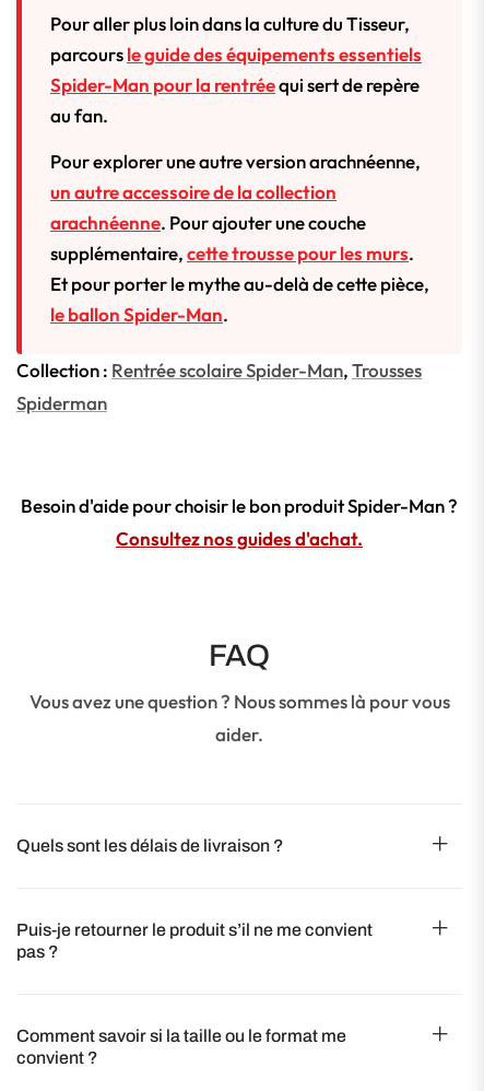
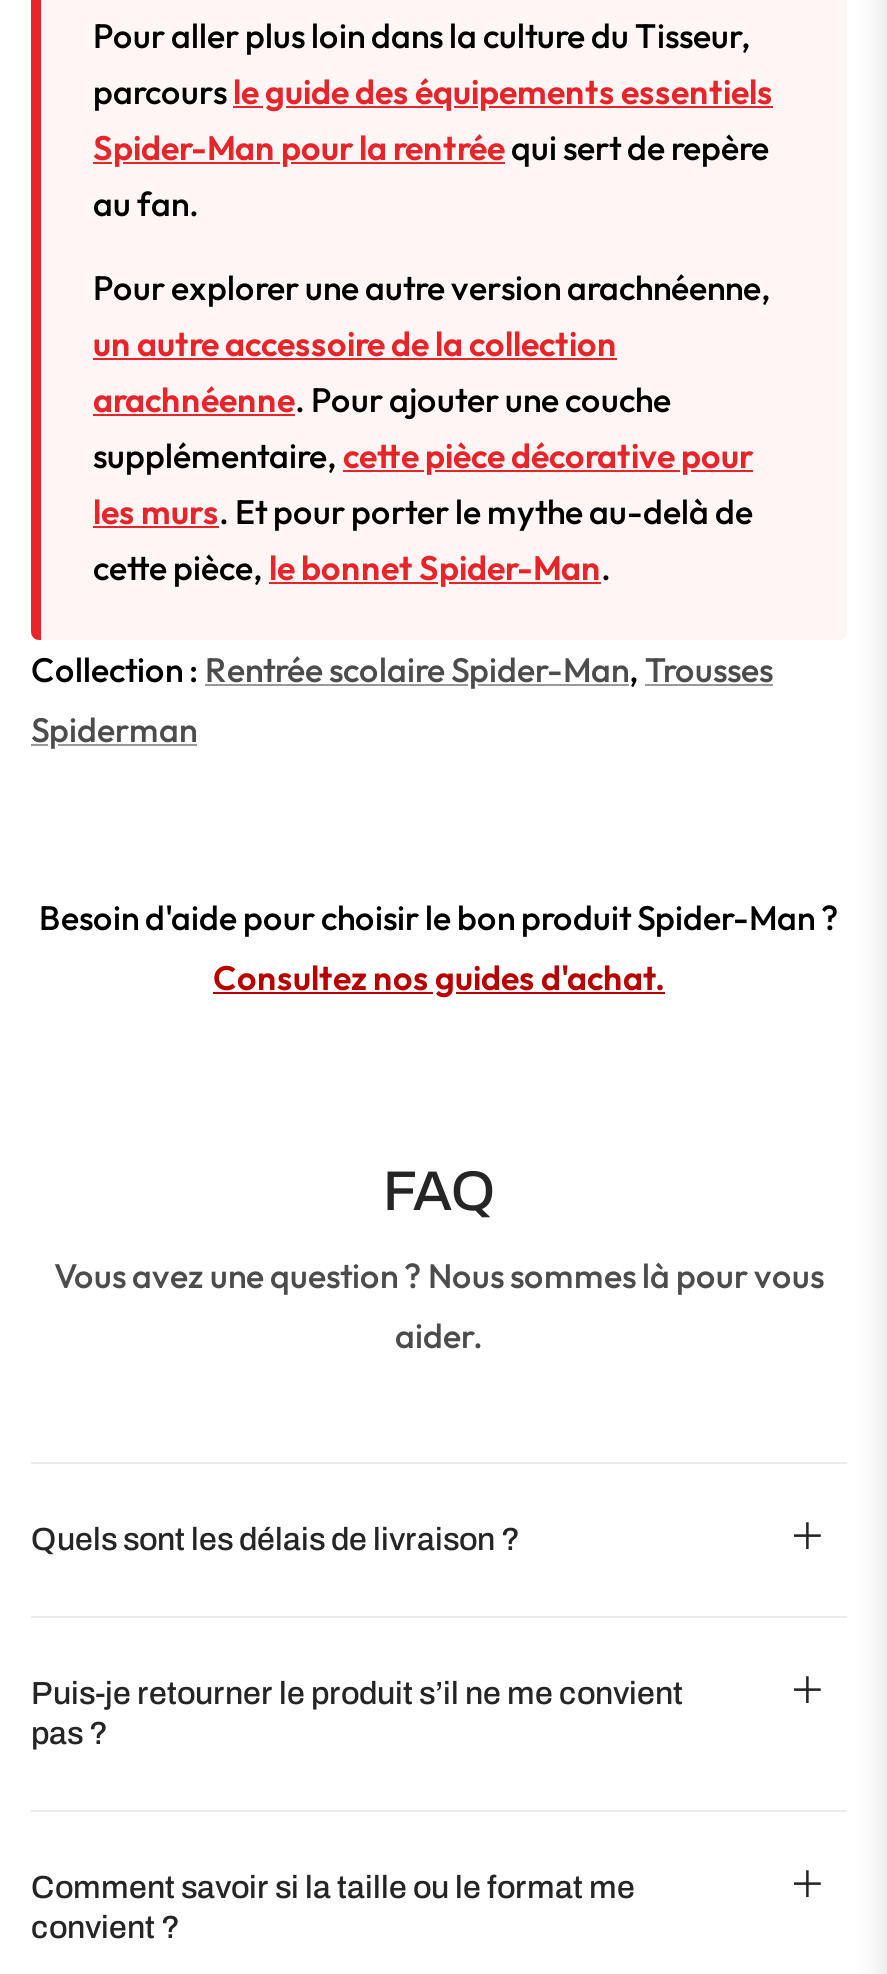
- supplémentaire, cette trousse pour les murs.
- Et pour porter le mythe au-delà de cette pièce,
- le ballon Spider-Man.
+ supplémentaire, cette pièce décorative pour
+ les murs. Et pour porter le mythe au-delà de
+ cette pièce, le bonnet Spider-Man.
